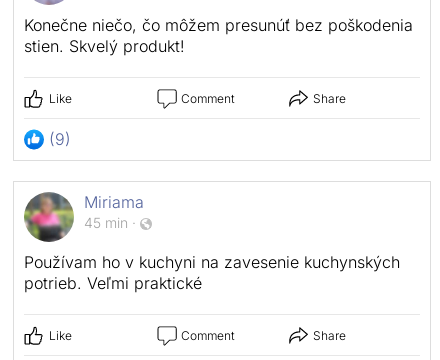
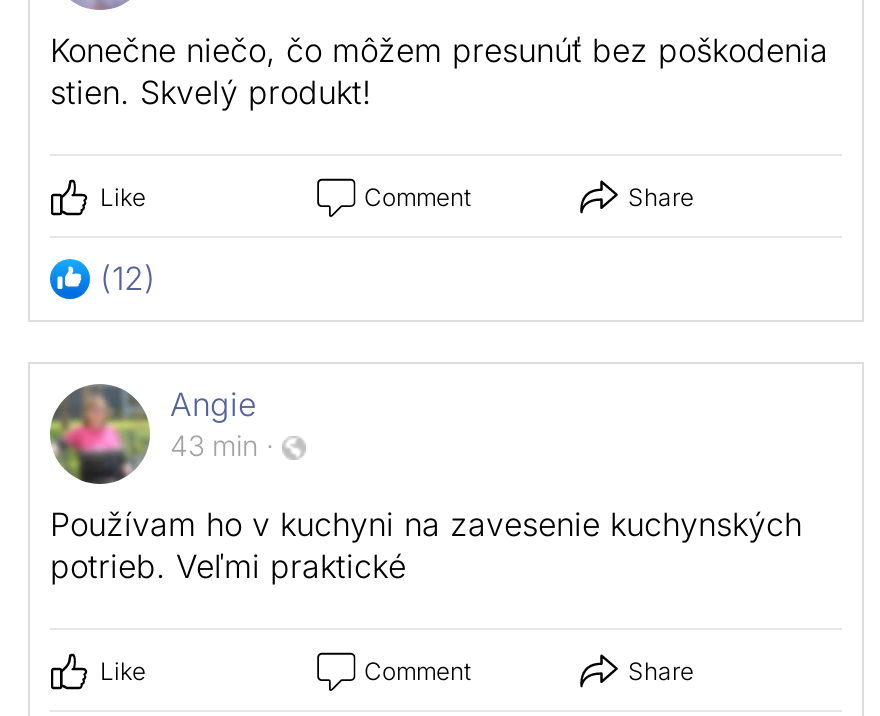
- (9)
+ (12)

- Miriama
- 45 min ·
+ Angie
+ 43 min ·
